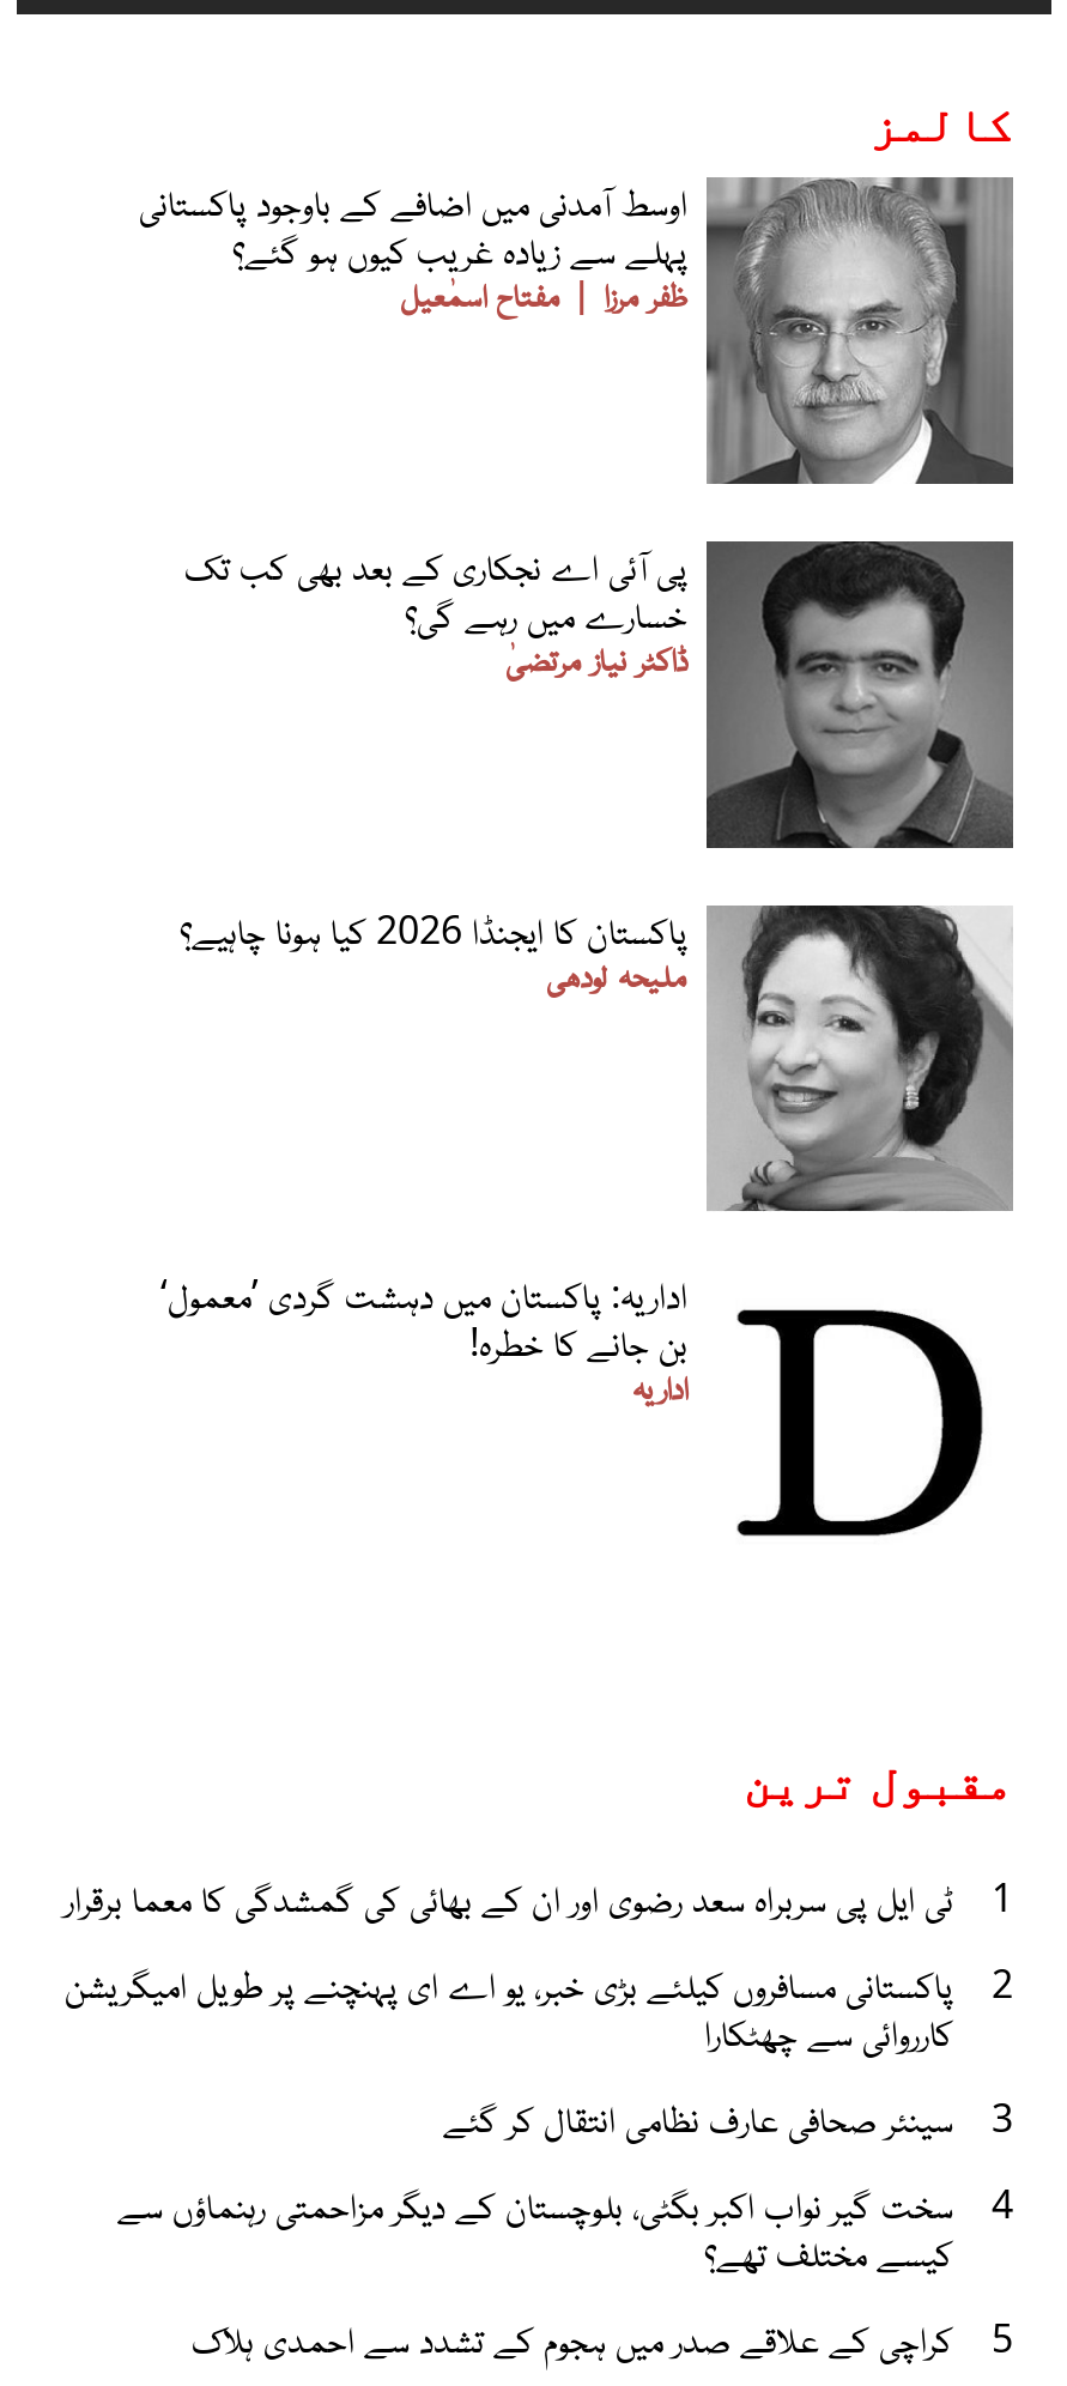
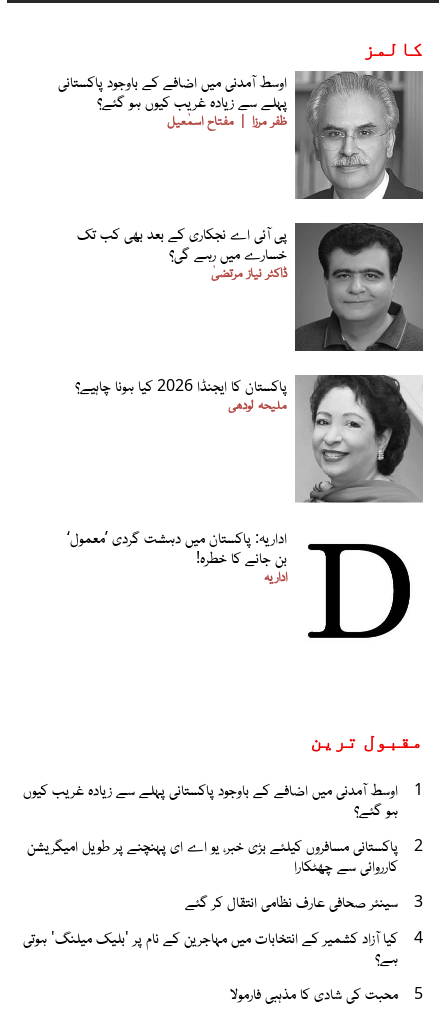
- ٹی ایل پی سربراہ سعد رضوی اور ان کے بھائی کی گمشدگی کا معما برقرار
+ اوسط آمدنی میں اضافے کے باوجود پاکستانی پہلے سے زیادہ غریب کیوں
+ ہو گئے؟

- سخت گیر نواب اکبر بگٹی، بلوچستان کے دیگر مزاحمتی رہنماؤں سے
- کیسے مختلف تھے؟
+ کیا آزاد کشمیر کے انتخابات میں مہاجرین کے نام پر 'بلیک میلنگ' ہوتی
+ ہے؟

- کراچی کے علاقے صدر میں ہجوم کے تشدد سے احمدی ہلاک
+ محبت کی شادی کا مذہبی فارمولا
